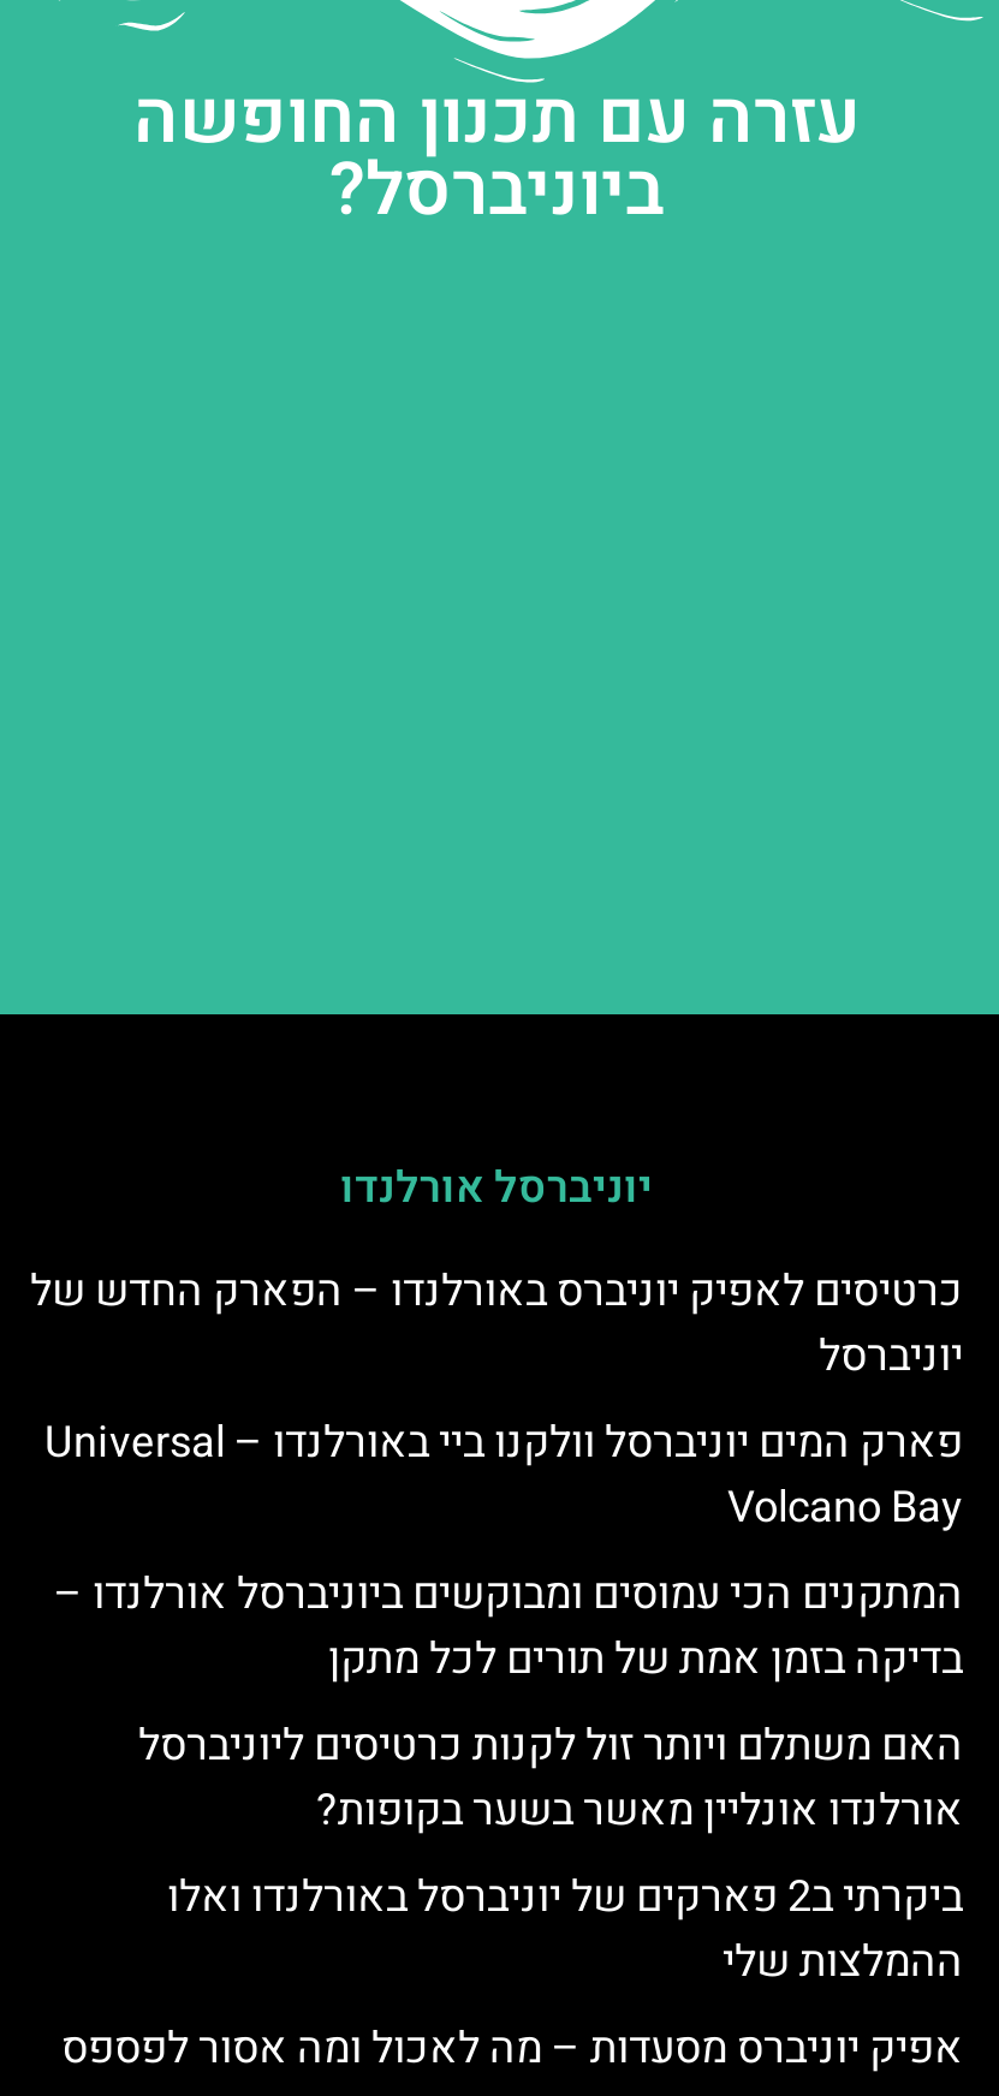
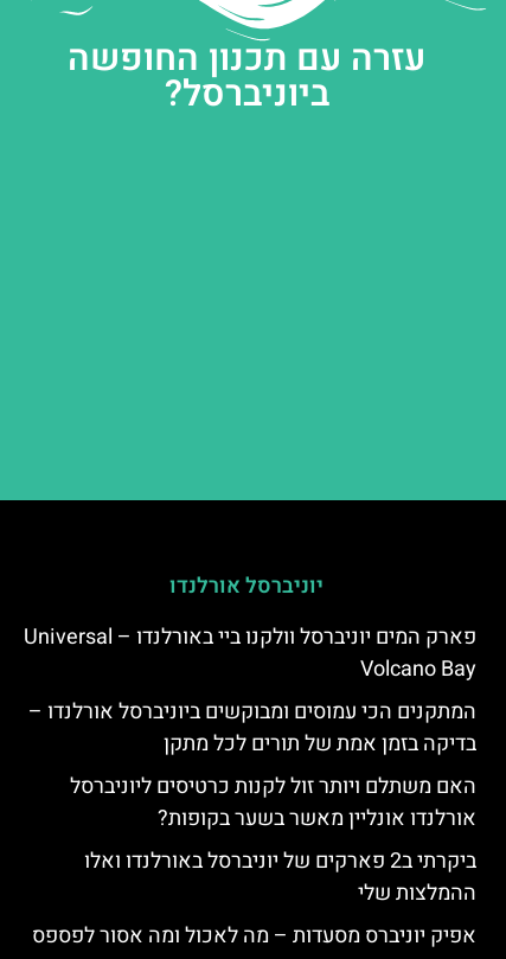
- כרטיסים לאפיק יוניברס באורלנדו – הפארק החדש של
- יוניברסל
